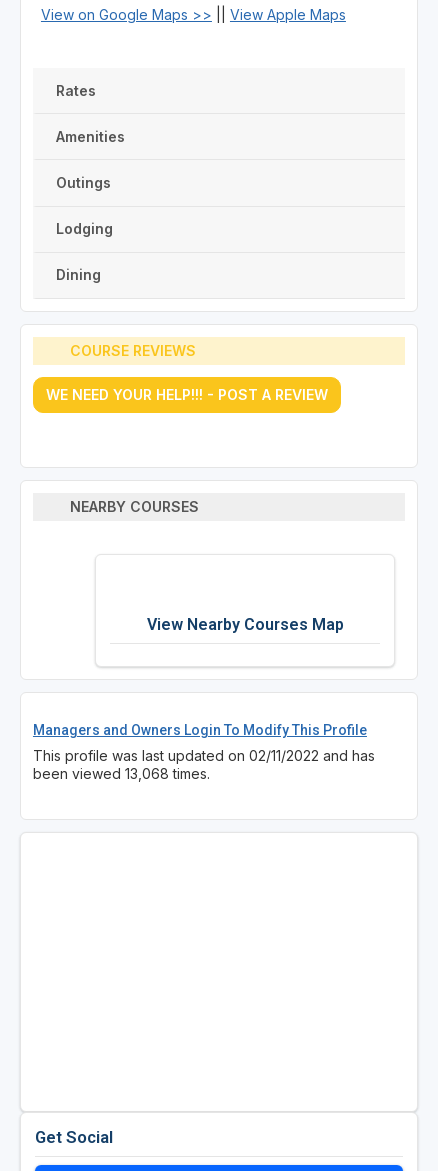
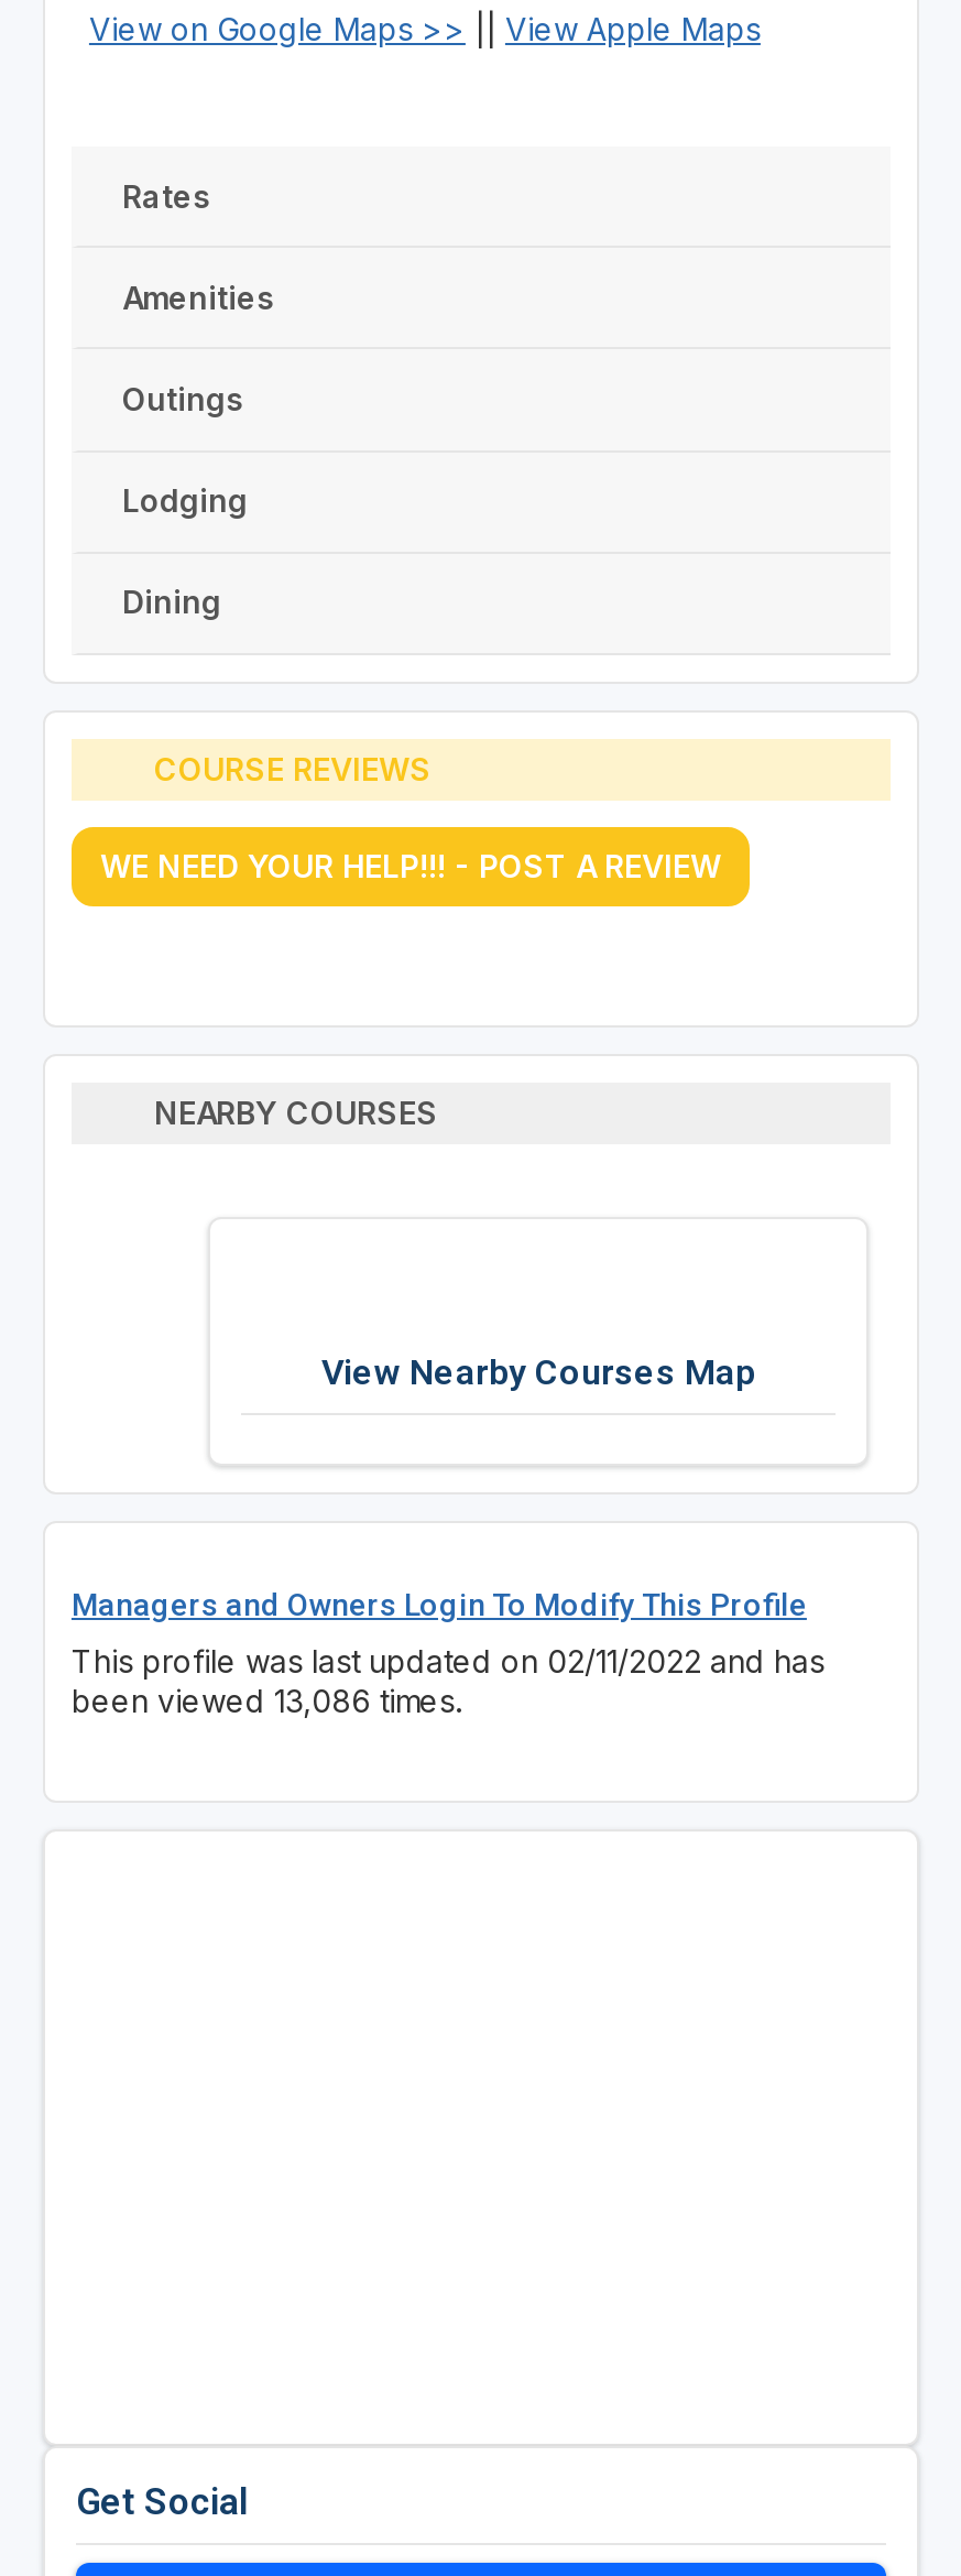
- been viewed 13,068 times.
+ been viewed 13,086 times.
